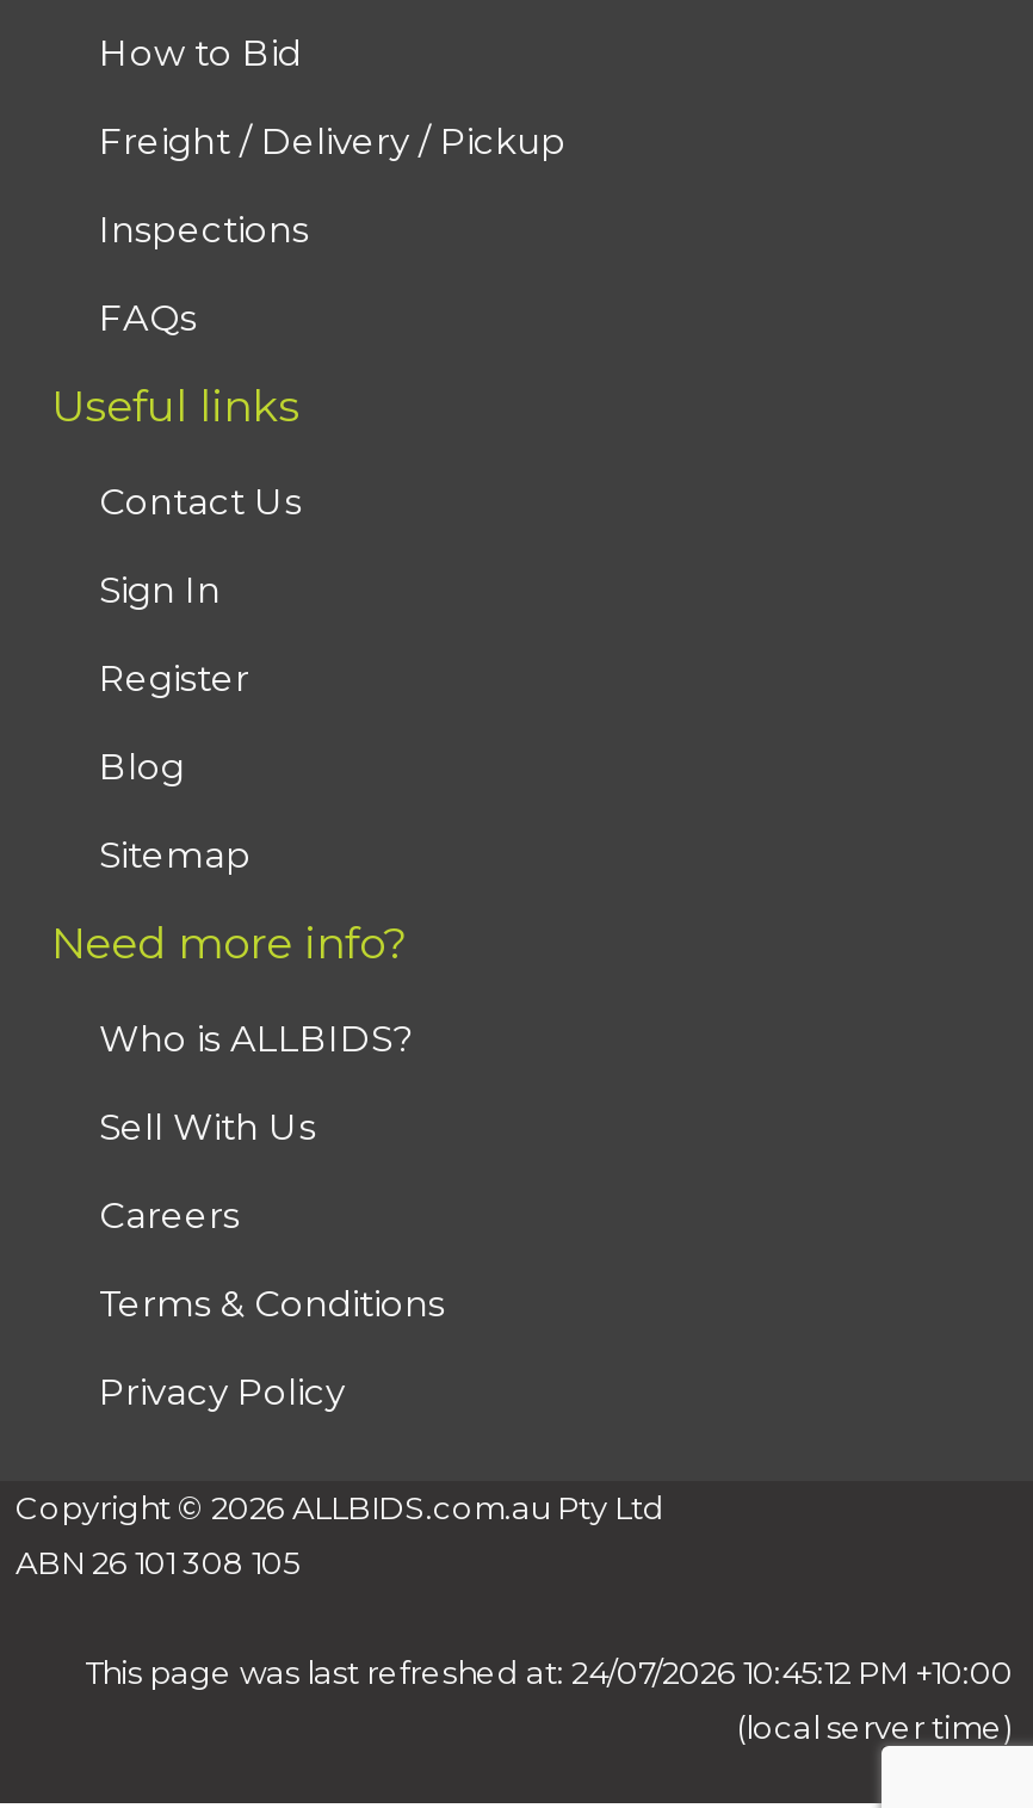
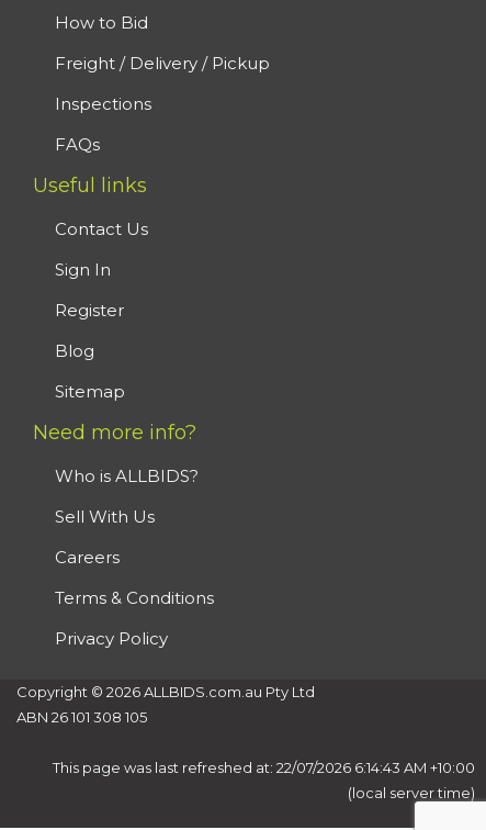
- This page was last refreshed at: 24/07/2026 10:45:12 PM +10:00
+ This page was last refreshed at: 22/07/2026 6:14:43 AM +10:00
